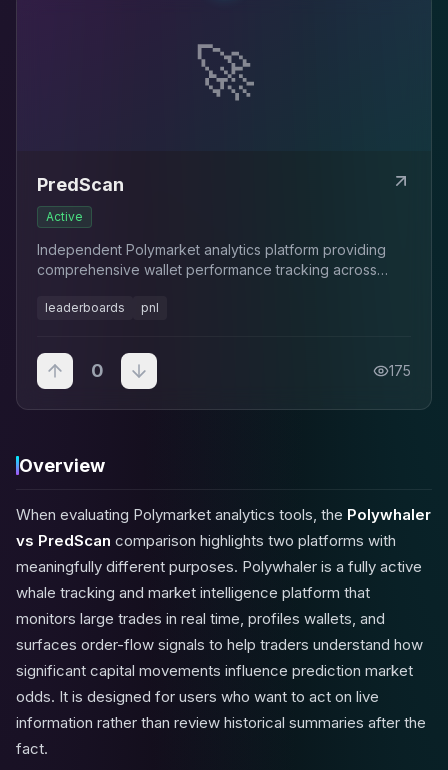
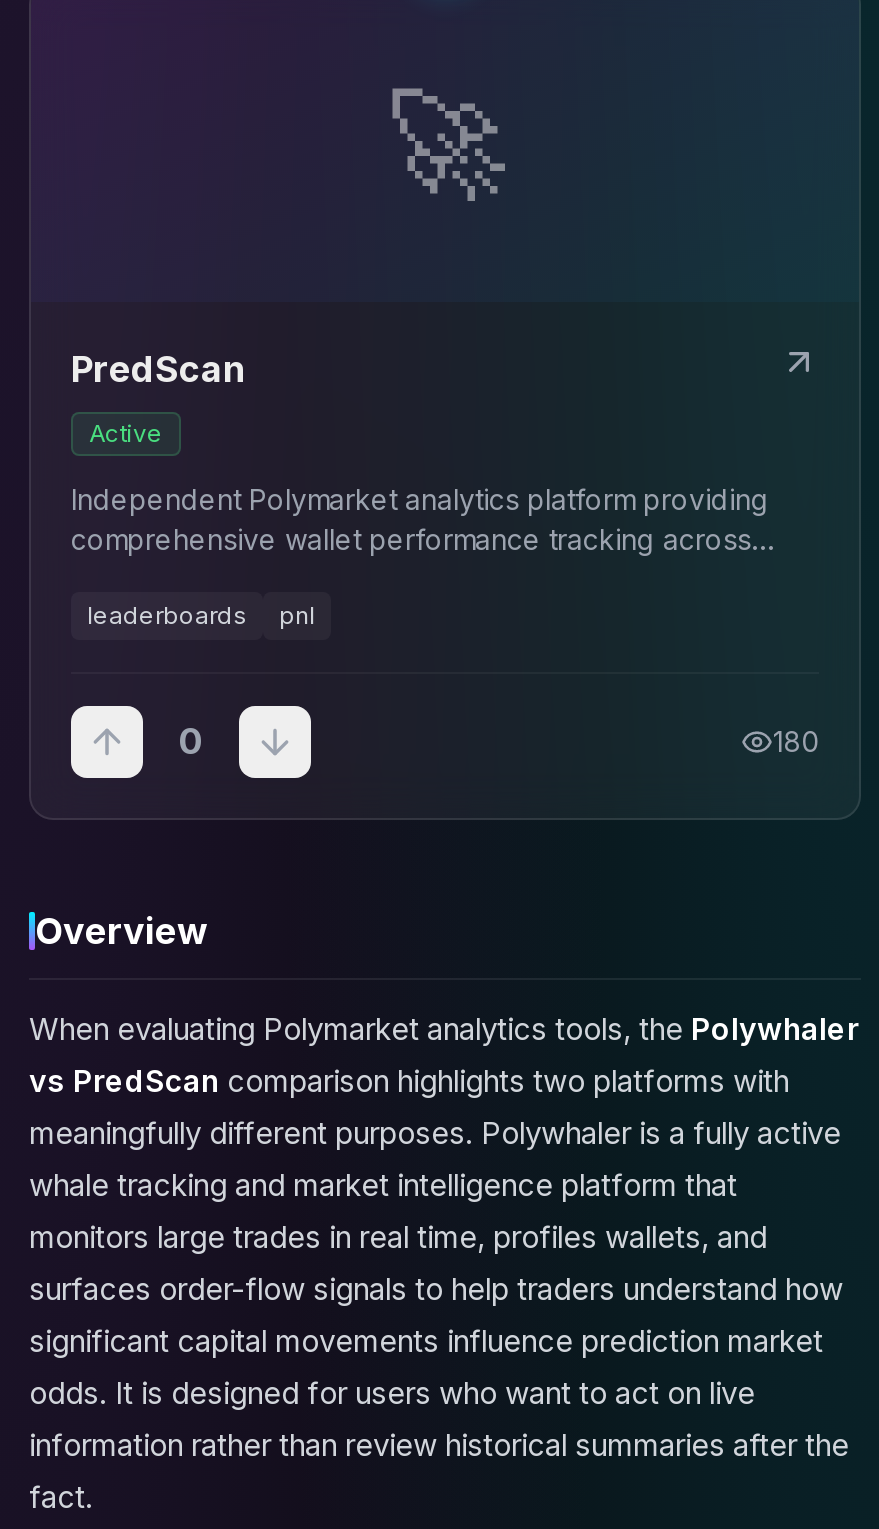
- 175
+ 180
